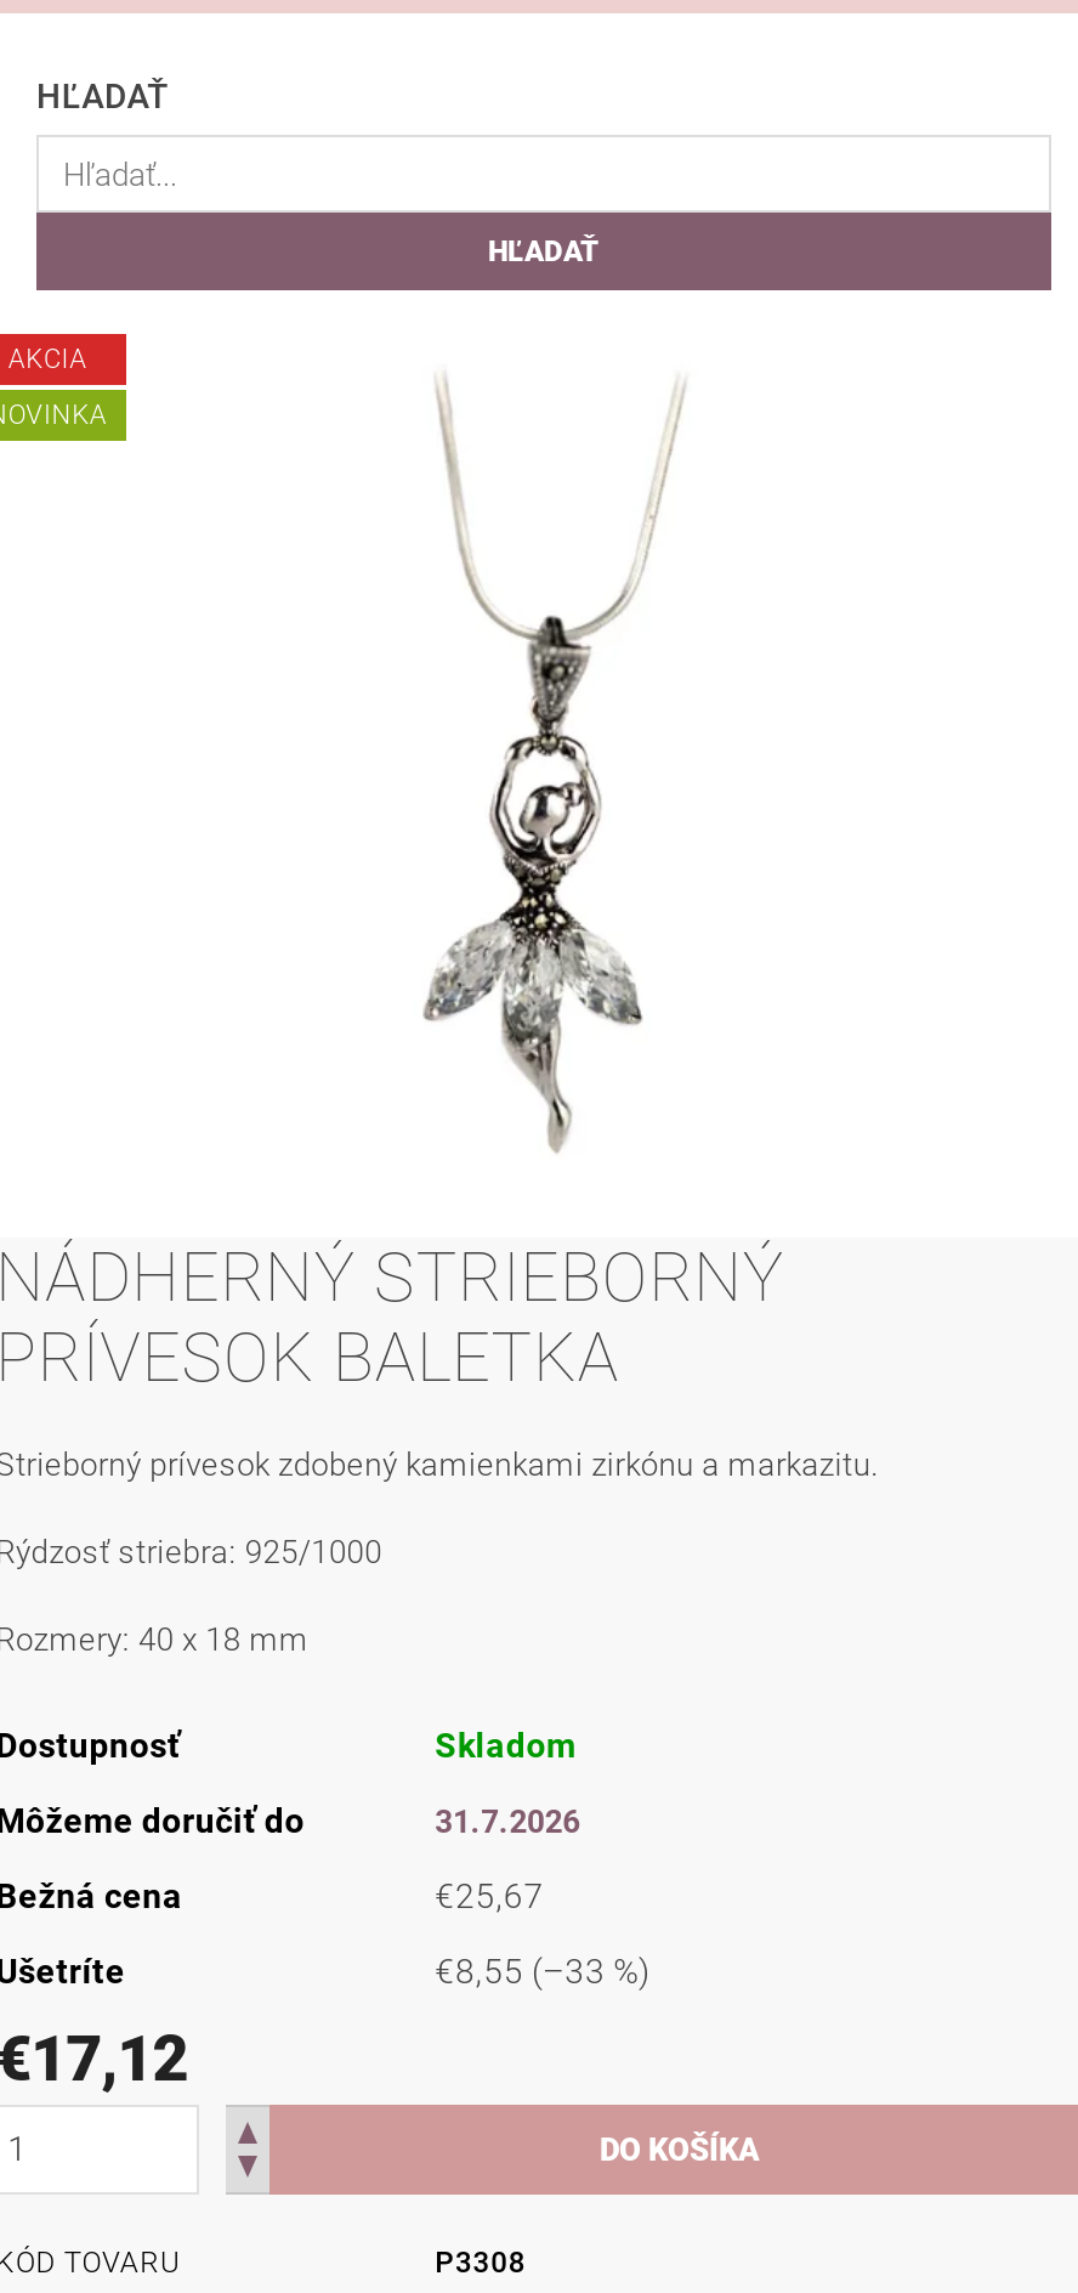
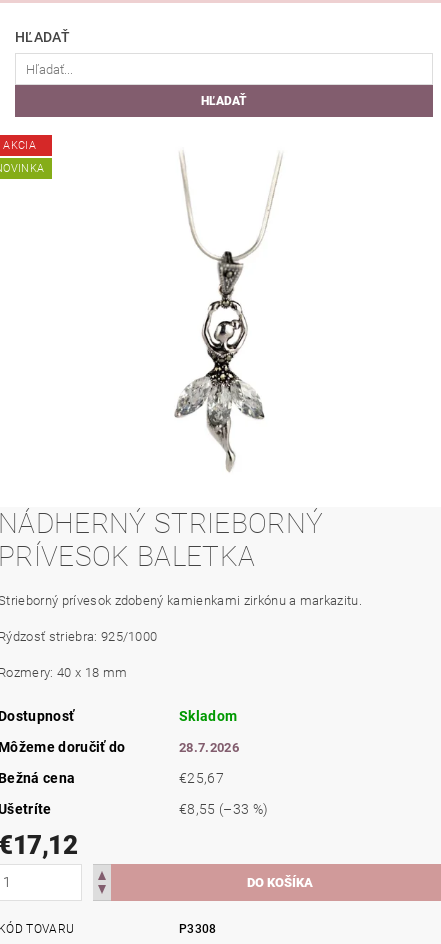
- 31.7.2026
+ 28.7.2026
